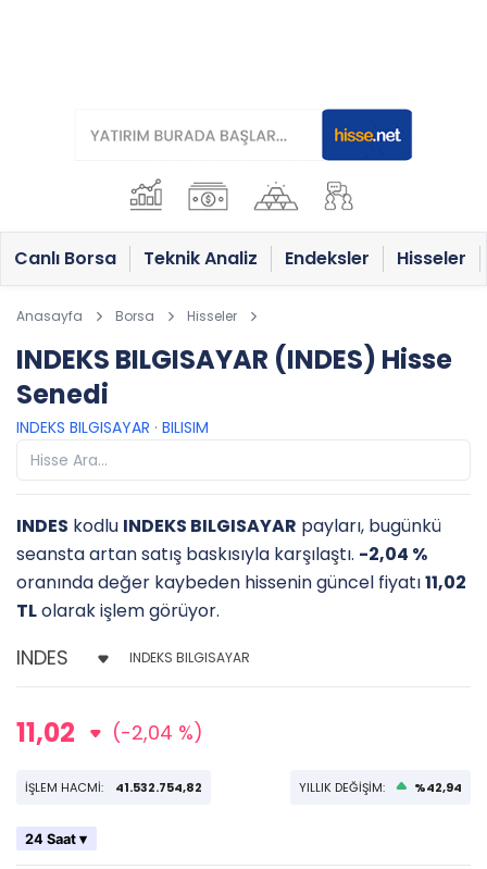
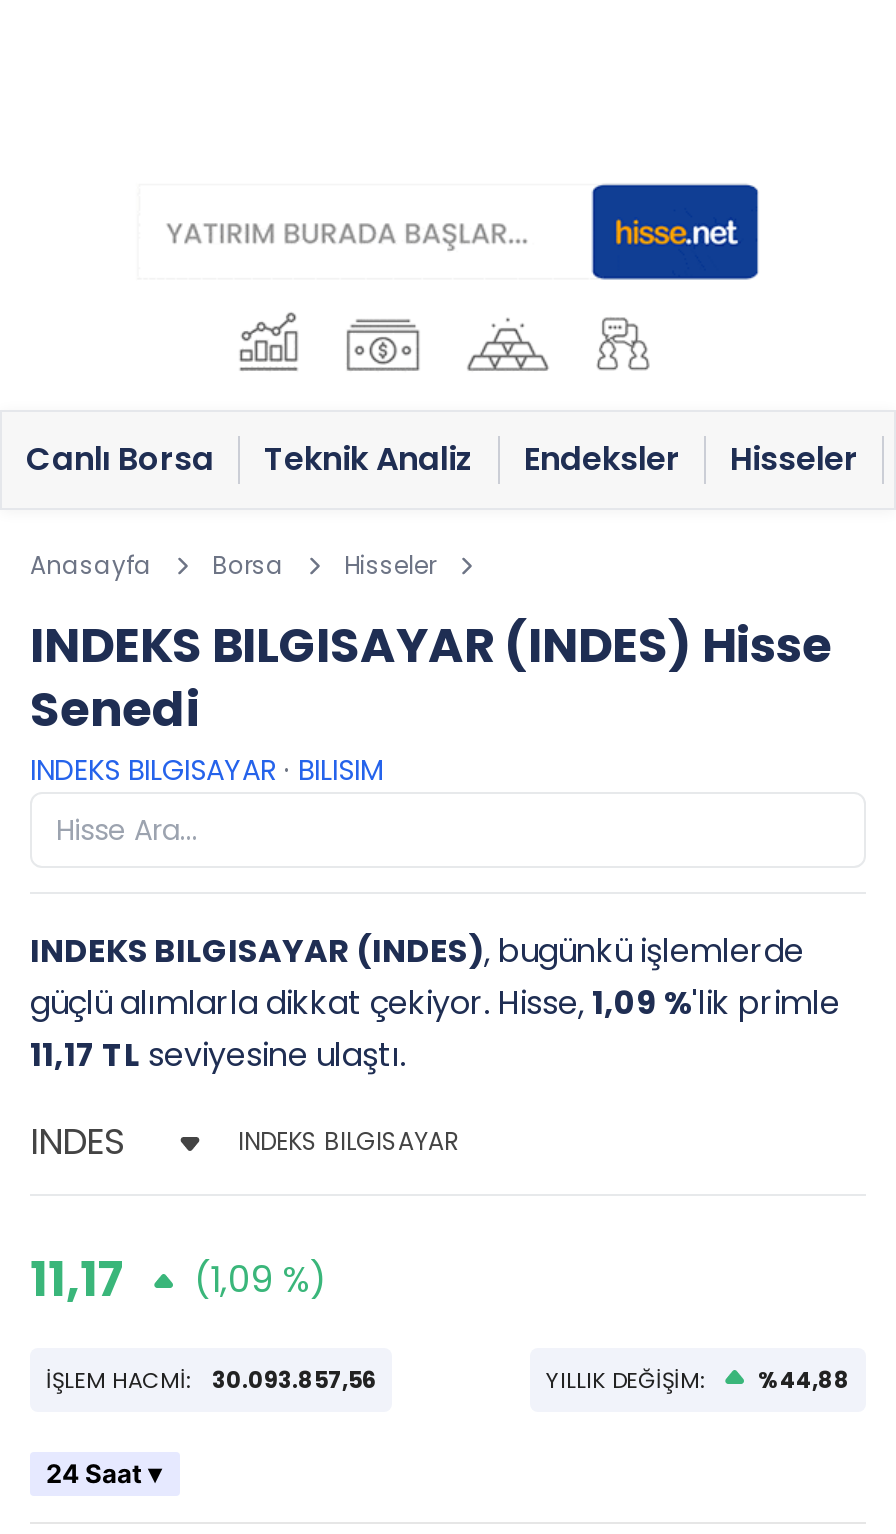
- INDES kodlu INDEKS BILGISAYAR payları, bugünkü
- seansta artan satış baskısıyla karşılaştı. -2,04 %
- oranında değer kaybeden hissenin güncel fiyatı 11,02
- TL olarak işlem görüyor.
+ INDEKS BILGISAYAR (INDES), bugünkü işlemlerde
+ güçlü alımlarla dikkat çekiyor. Hisse, 1,09 %'lik primle
+ 11,17 TL seviyesine ulaştı.

- 11,02
+ 11,17

- (-2,04 %)
+ (1,09 %)

- İŞLEM HACMİ: 41.532.754,82
+ İŞLEM HACMİ: 30.093.857,56

- YILLIK DEĞİŞİM: %42,94
+ YILLIK DEĞİŞİM: %44,88
